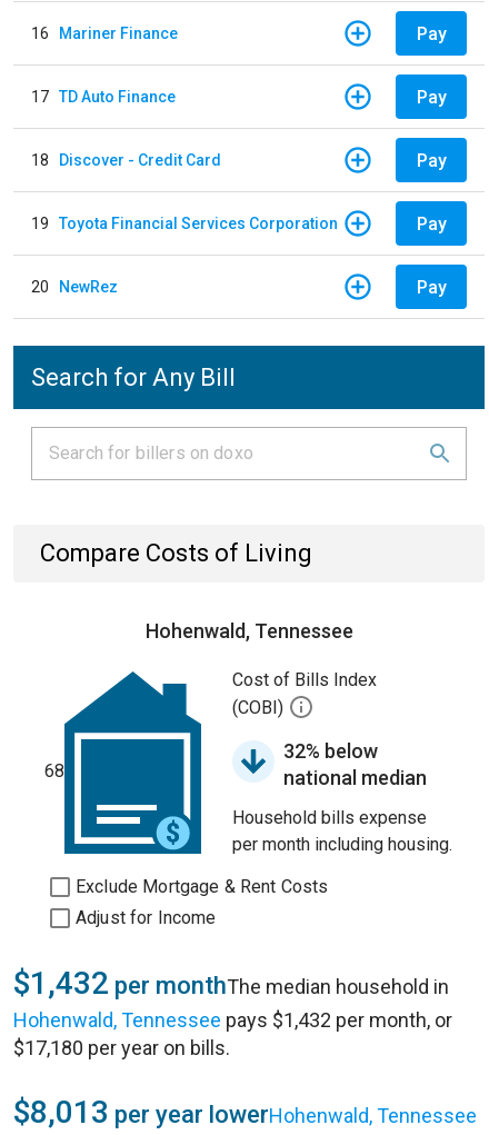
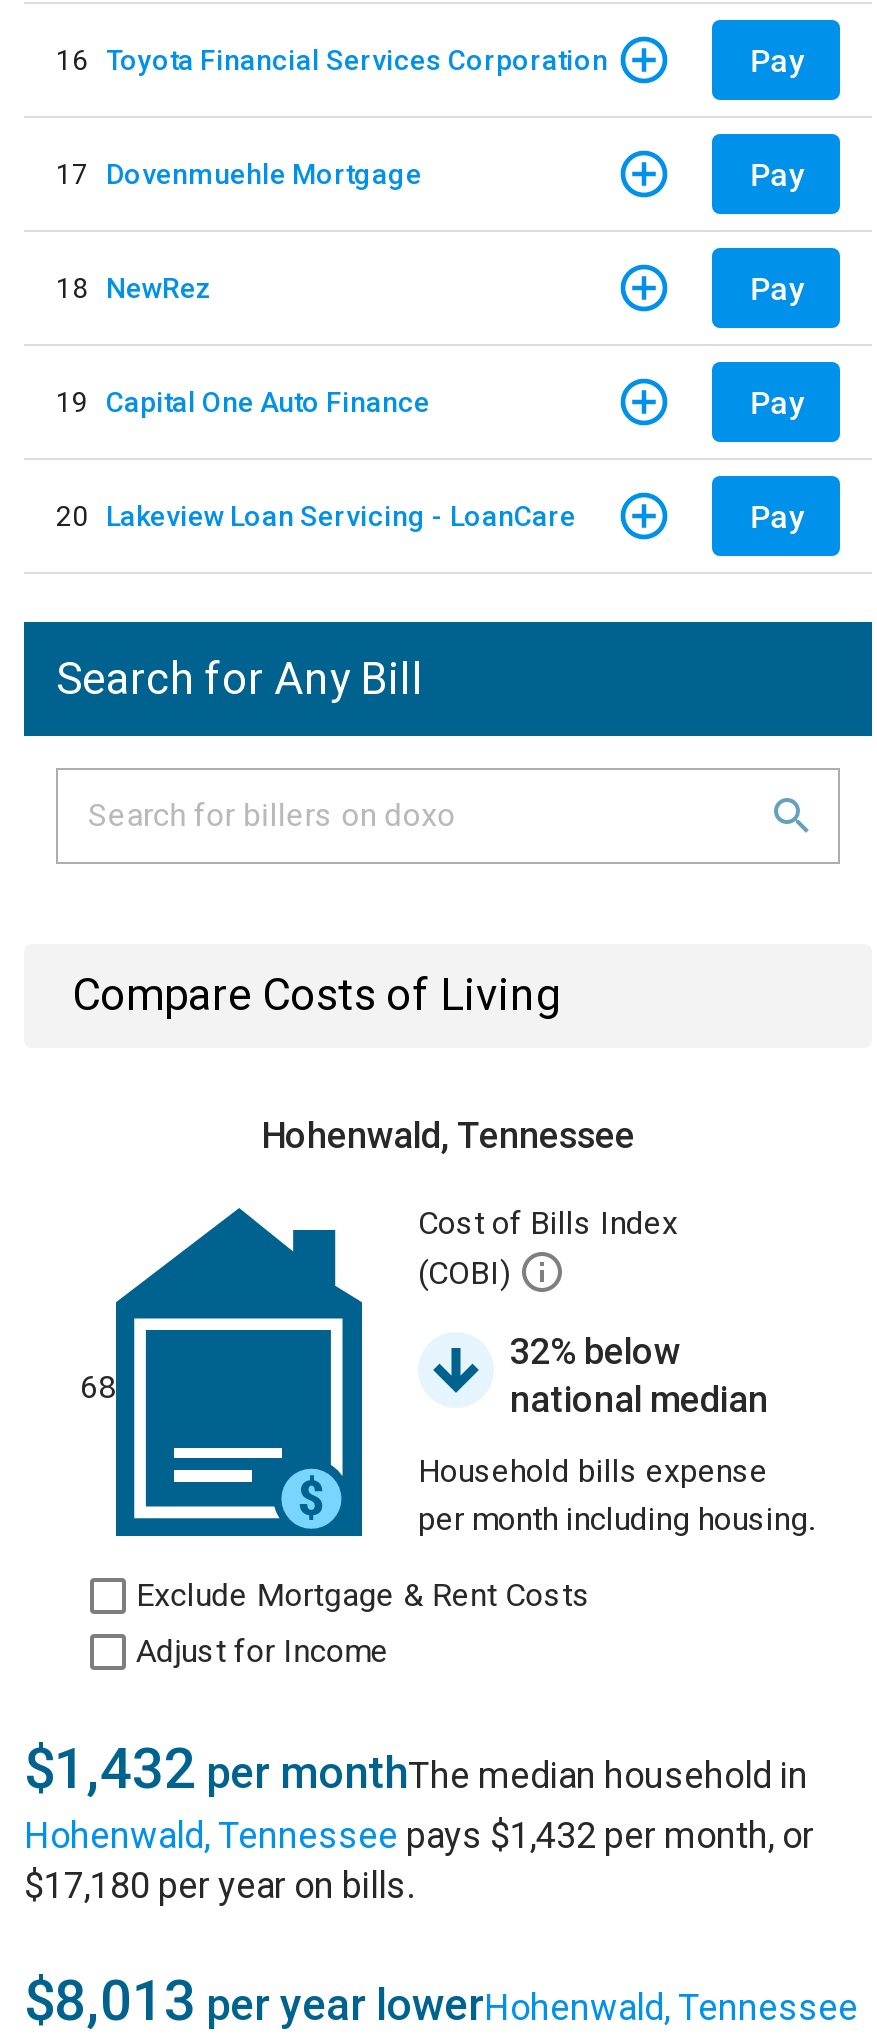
- 16 Mariner Finance
+ 16 Toyota Financial Services Corporation

- 17 TD Auto Finance
+ 17 Dovenmuehle Mortgage

- 18 Discover - Credit Card
+ 18 NewRez

- 19 Toyota Financial Services Corporation
+ 19 Capital One Auto Finance

- 20 NewRez
+ 20 Lakeview Loan Servicing - LoanCare
